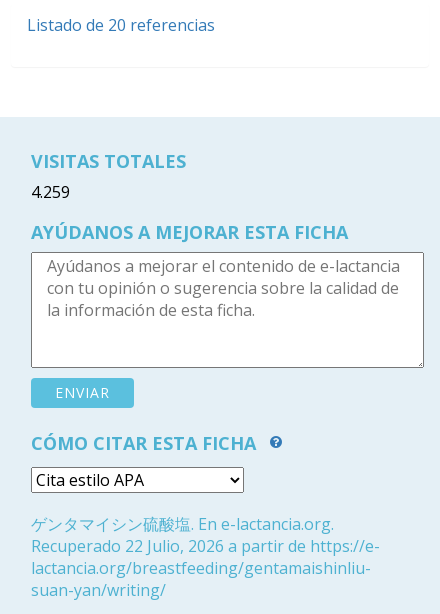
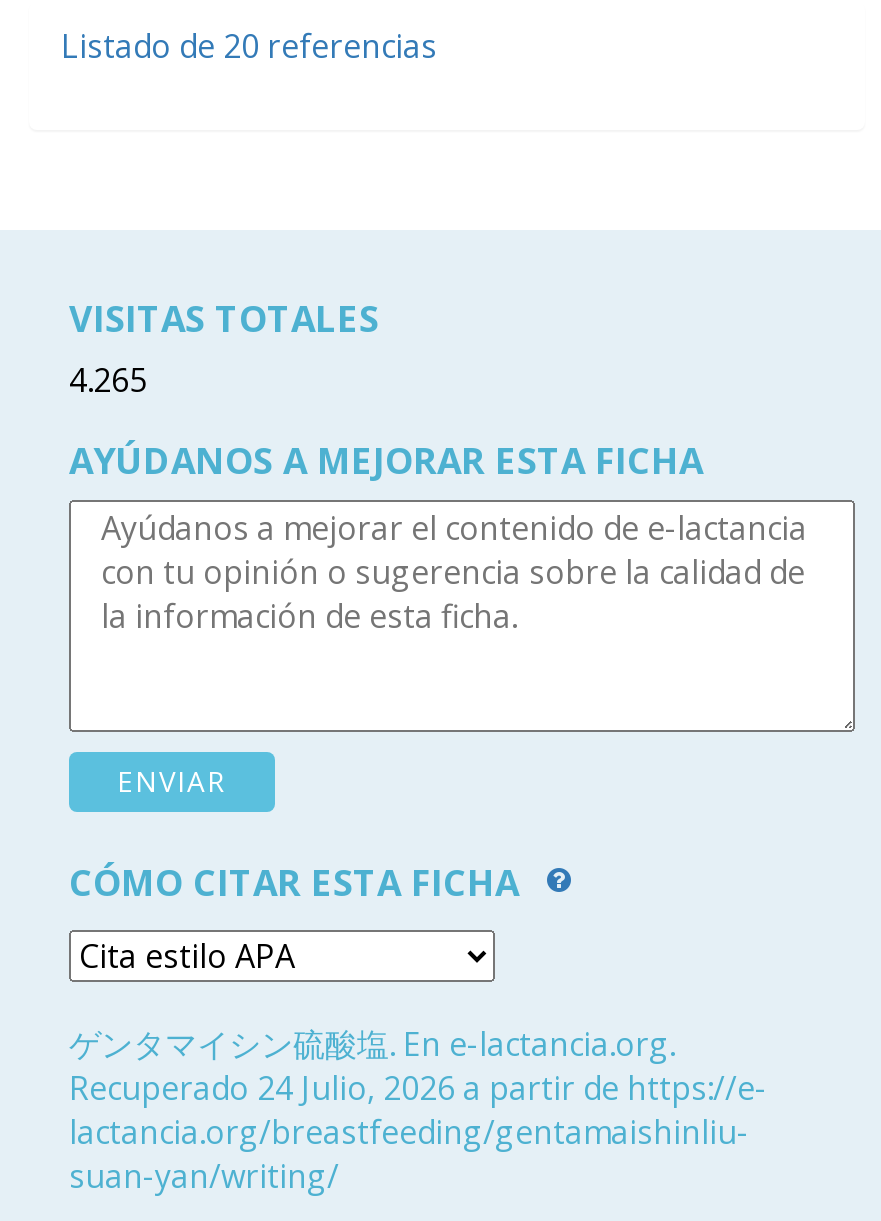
- 4.259
+ 4.265

- Recuperado 22 Julio, 2026 a partir de https://e-
+ Recuperado 24 Julio, 2026 a partir de https://e-
